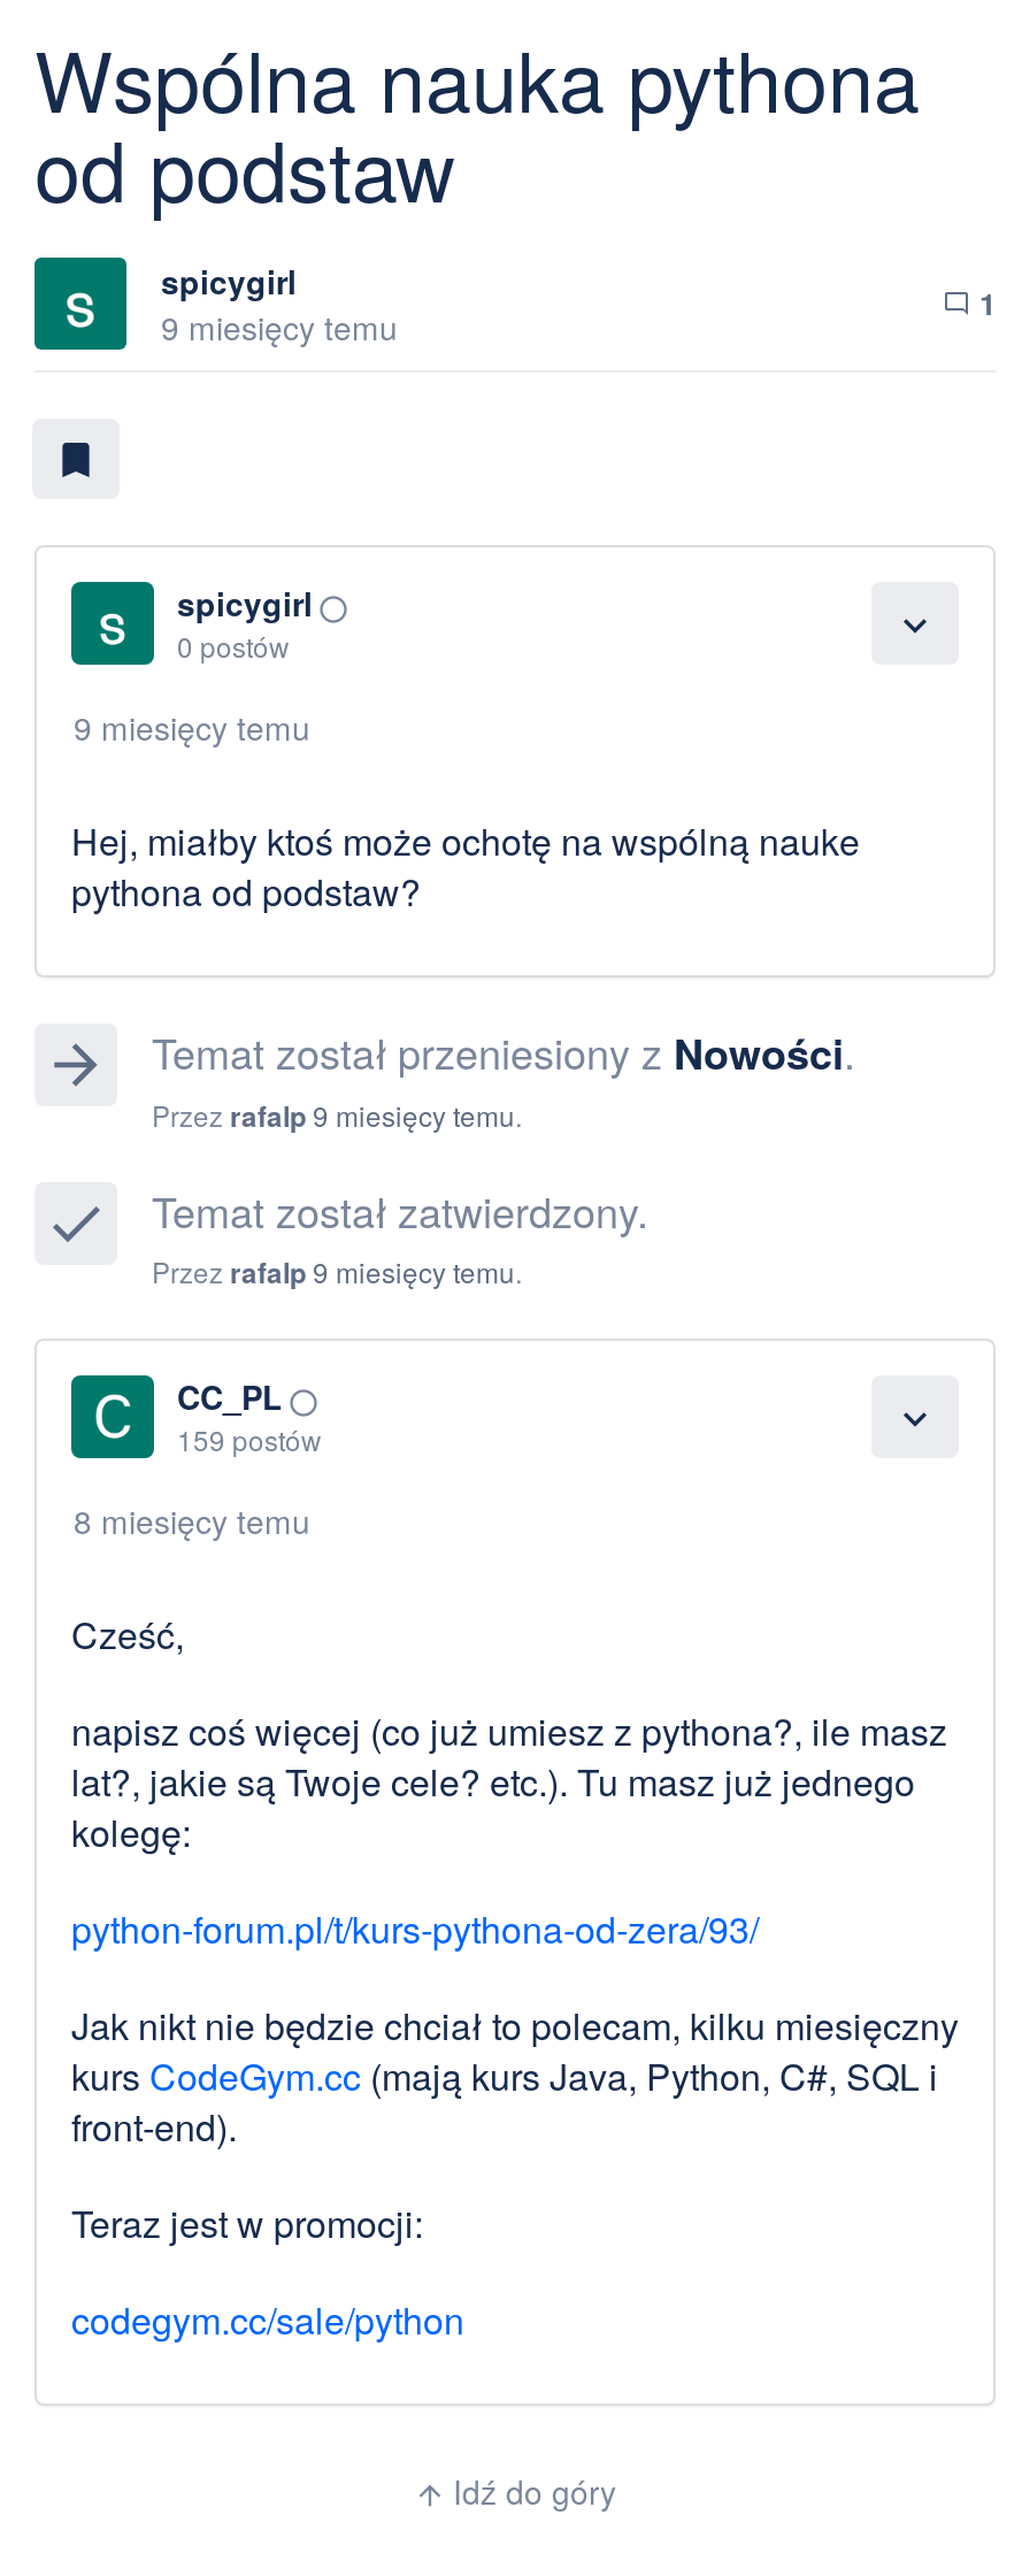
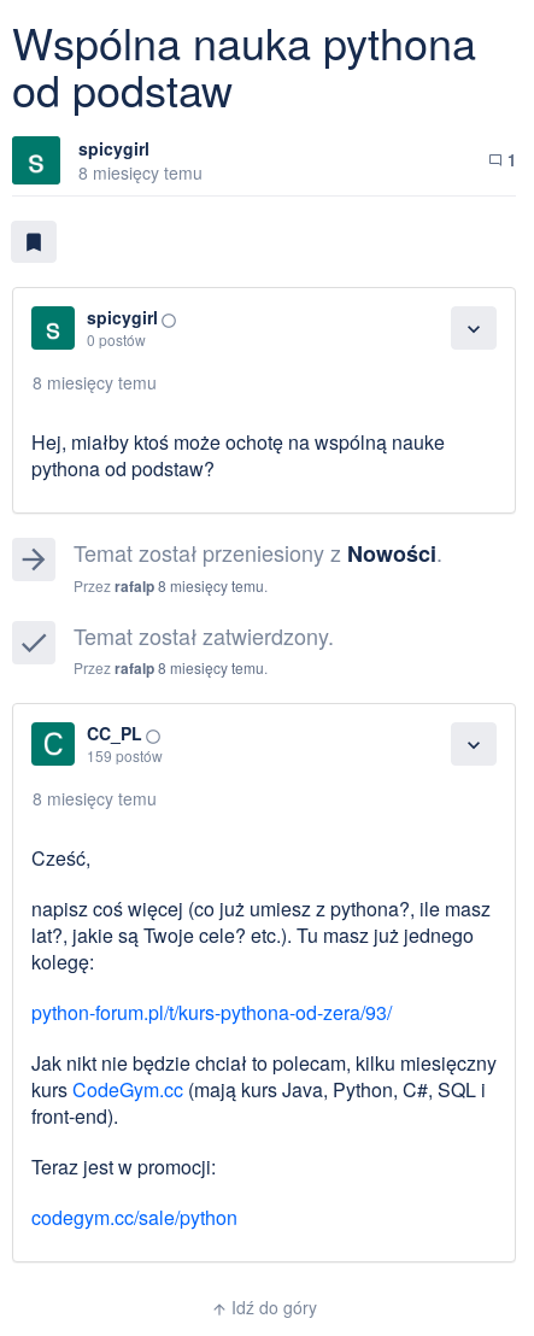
- 9 miesięcy temu
+ 8 miesięcy temu

- 9 miesięcy temu
+ 8 miesięcy temu

- Przez rafalp 9 miesięcy temu.
+ Przez rafalp 8 miesięcy temu.

- Przez rafalp 9 miesięcy temu.
+ Przez rafalp 8 miesięcy temu.
